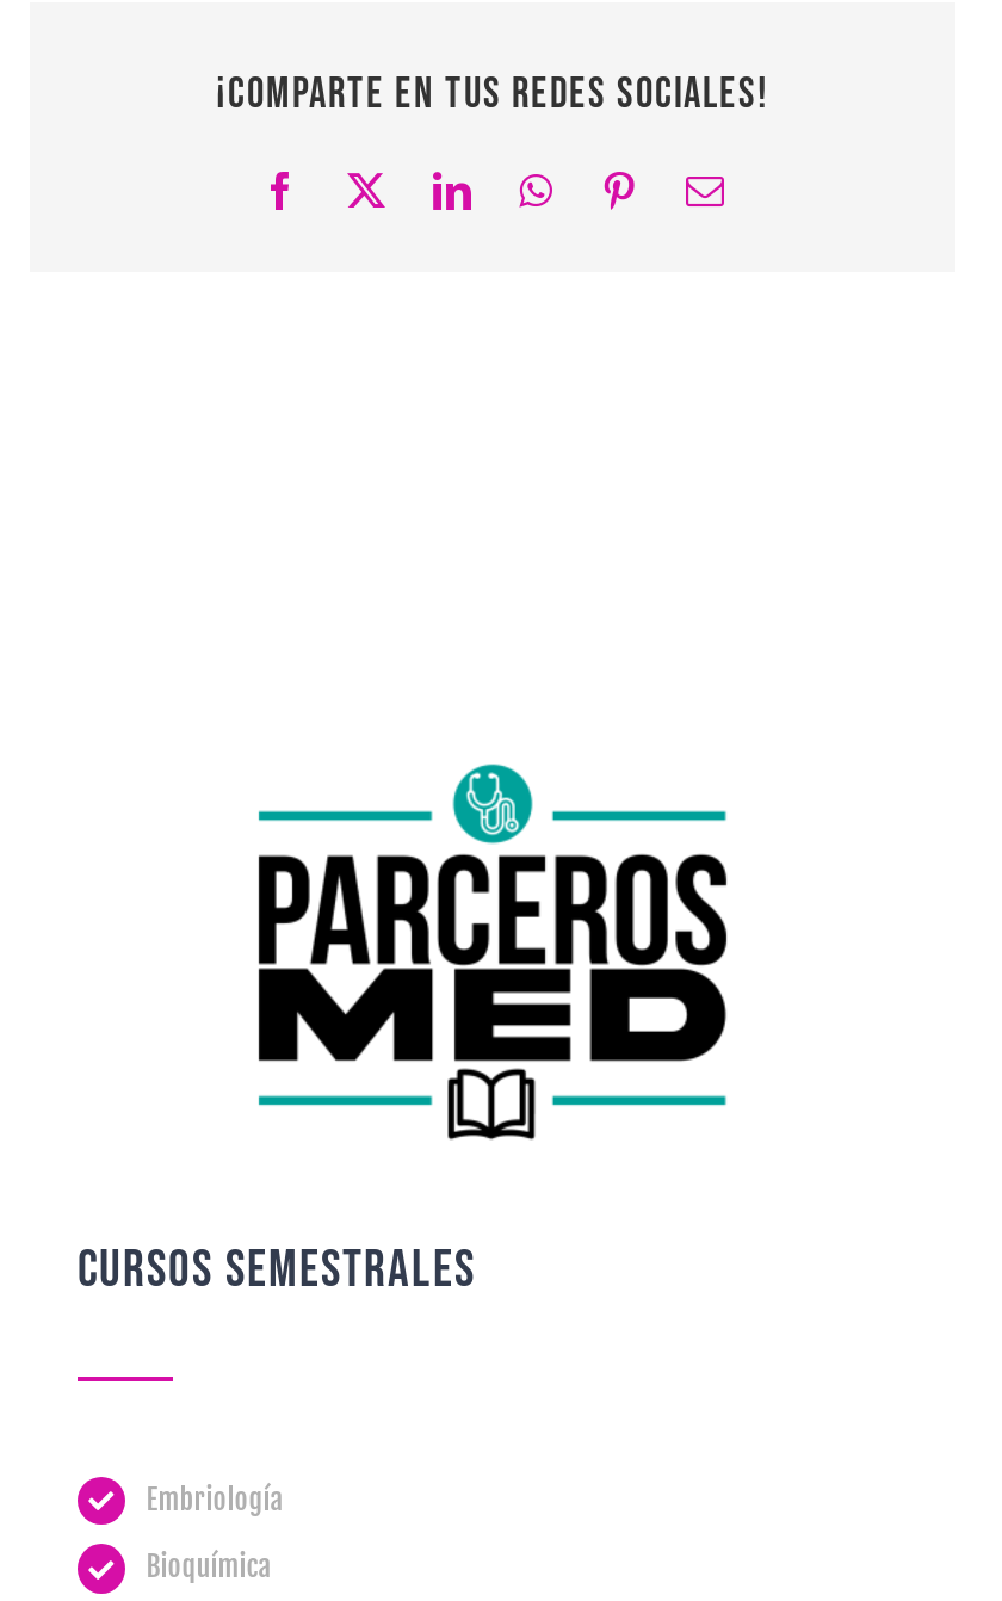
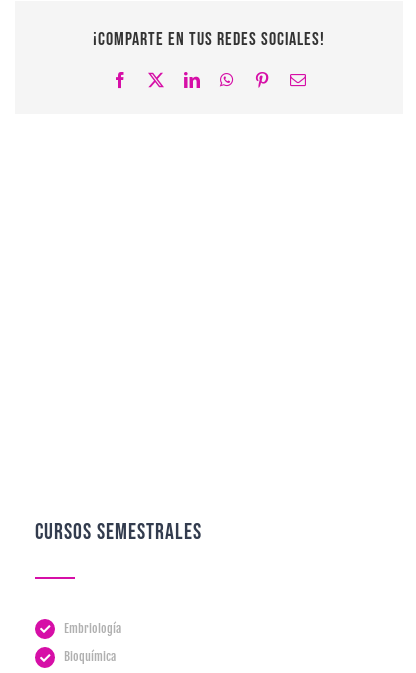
- [image]
